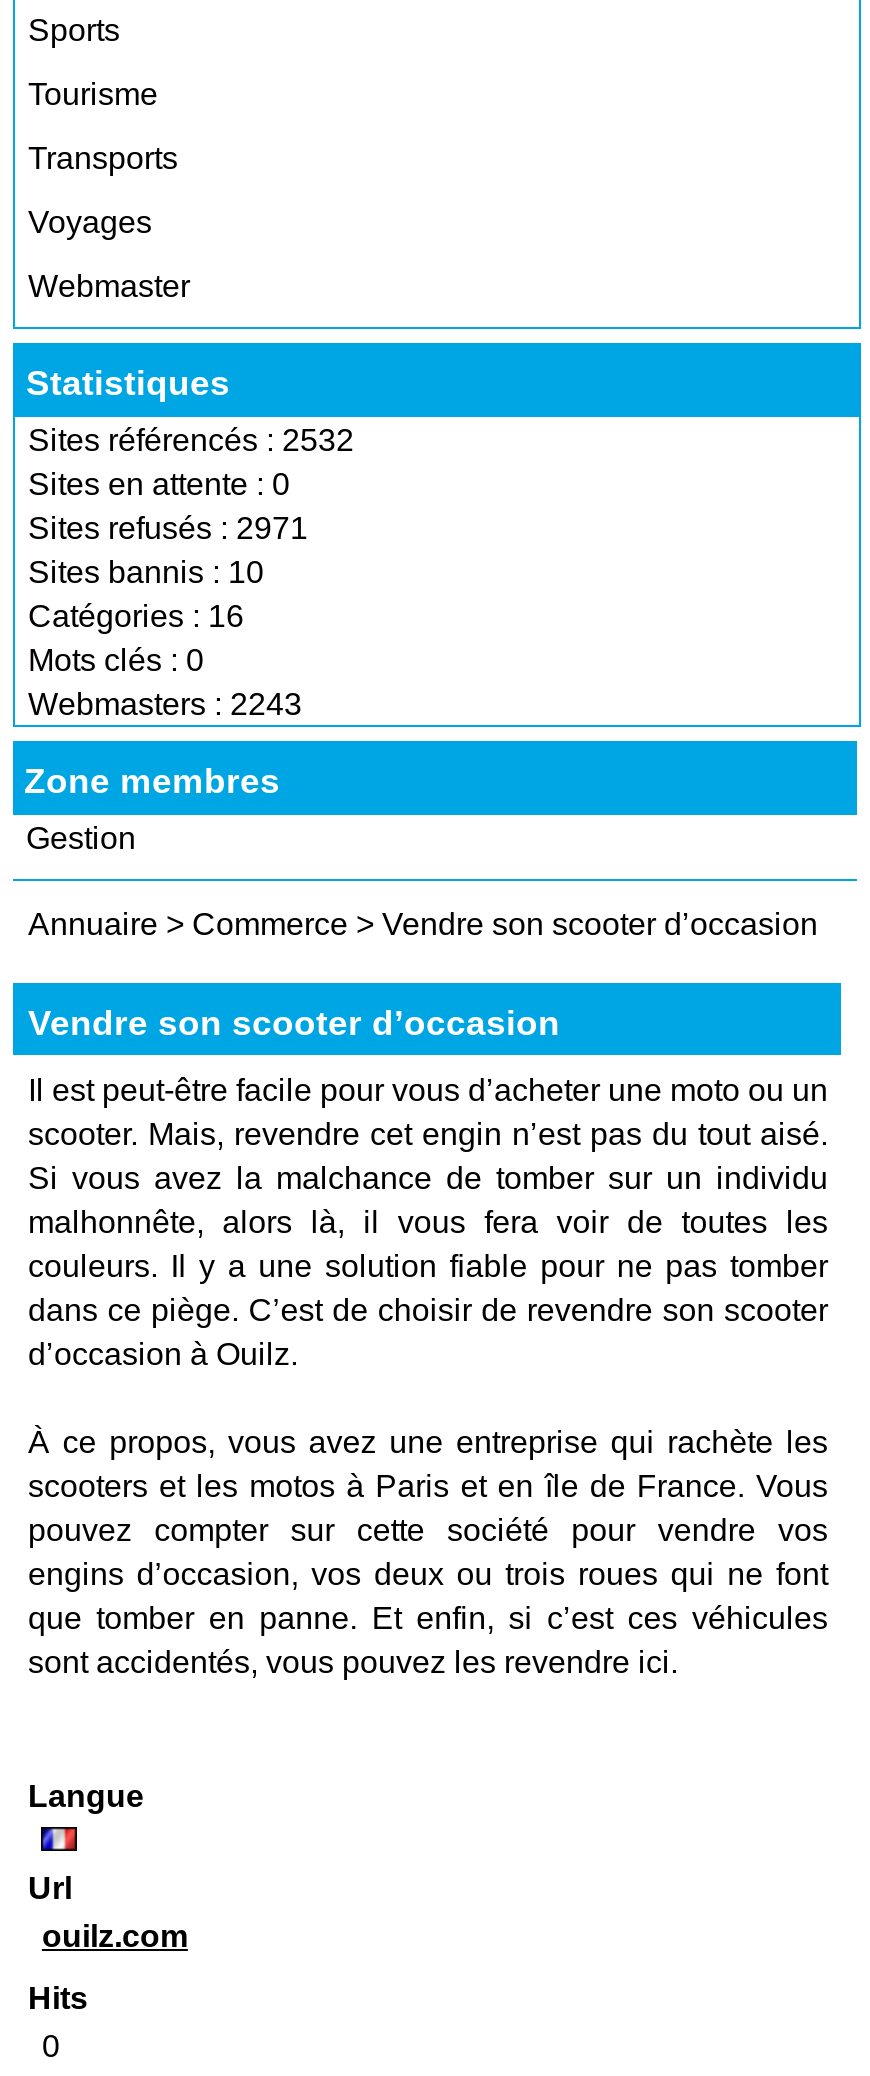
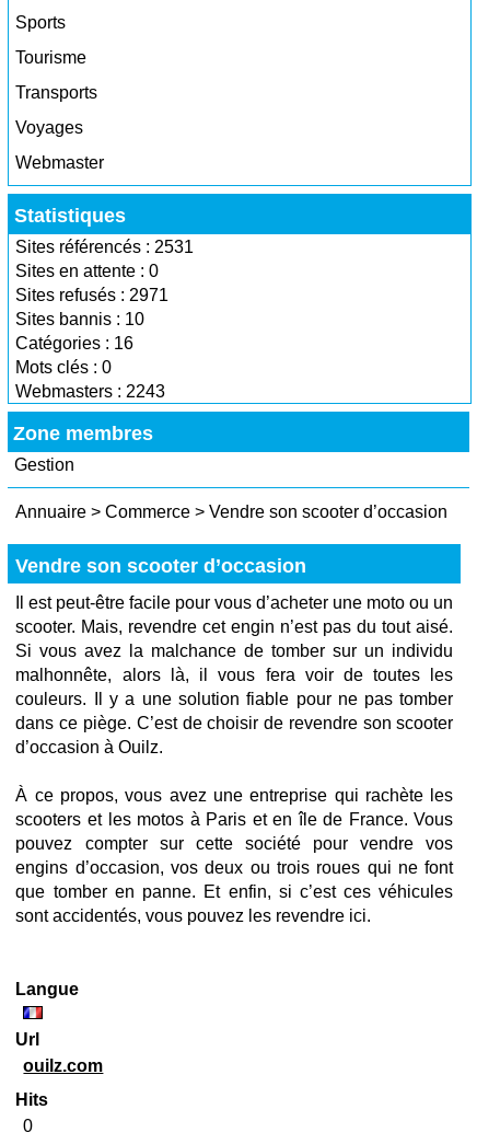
- Sites référencés : 2532
+ Sites référencés : 2531
